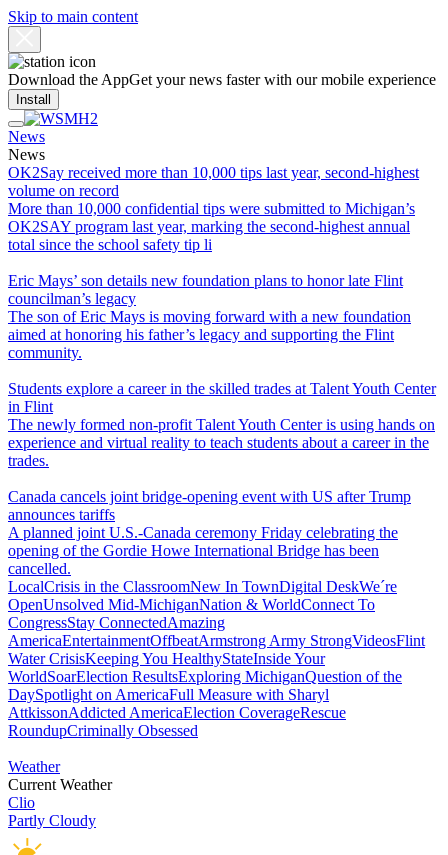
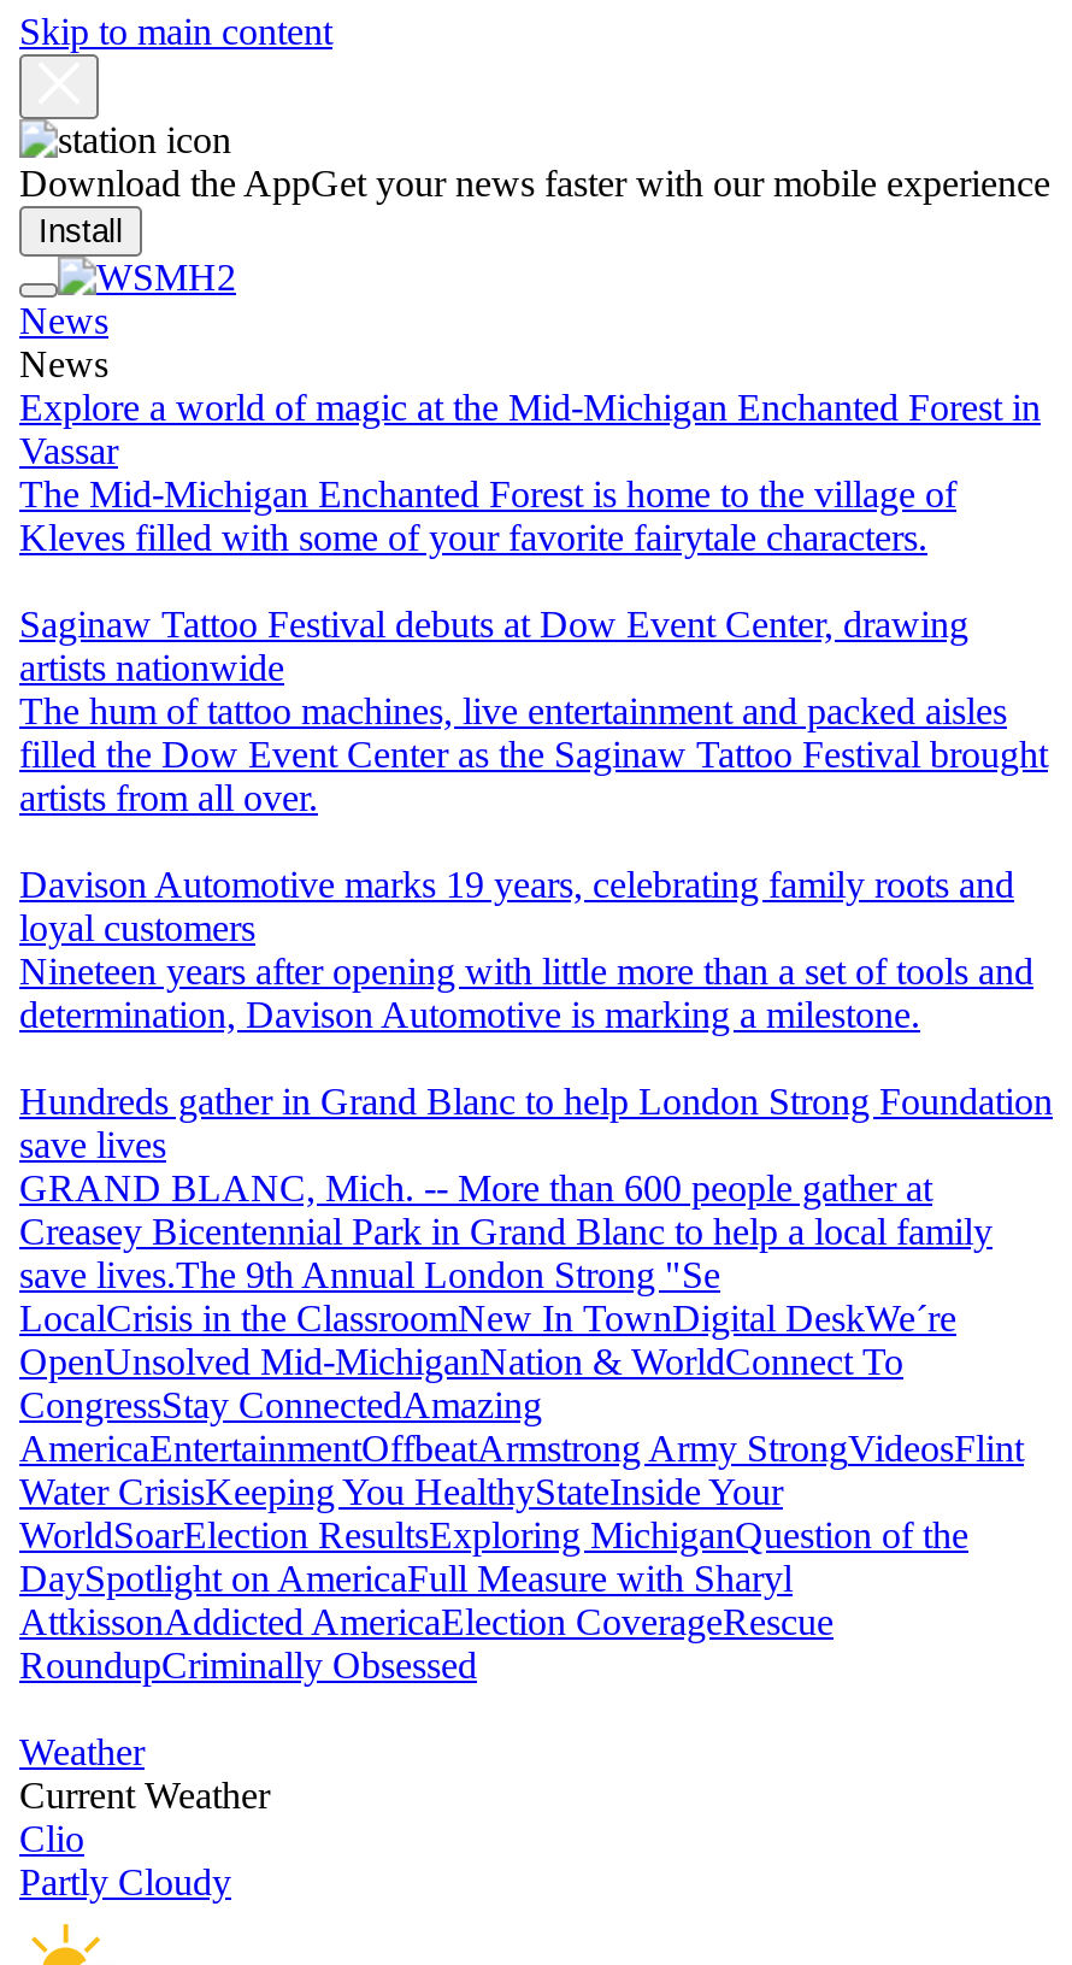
- OK2Say received more than 10,000 tips last year, second-highest
- volume on record
- More than 10,000 confidential tips were submitted to Michigan’s
- OK2SAY program last year, marking the second-highest annual
- total since the school safety tip li
+ Explore a world of magic at the Mid-Michigan Enchanted Forest in
+ Vassar
+ The Mid-Michigan Enchanted Forest is home to the village of
+ Kleves filled with some of your favorite fairytale characters.

- Eric Mays’ son details new foundation plans to honor late Flint
- councilman’s legacy
- The son of Eric Mays is moving forward with a new foundation
- aimed at honoring his father’s legacy and supporting the Flint
- community.
+ Saginaw Tattoo Festival debuts at Dow Event Center, drawing
+ artists nationwide
+ The hum of tattoo machines, live entertainment and packed aisles
+ filled the Dow Event Center as the Saginaw Tattoo Festival brought
+ artists from all over.

- Students explore a career in the skilled trades at Talent Youth Center
- in Flint
- The newly formed non-profit Talent Youth Center is using hands on
- experience and virtual reality to teach students about a career in the
- trades.
+ Davison Automotive marks 19 years, celebrating family roots and
+ loyal customers
+ Nineteen years after opening with little more than a set of tools and
+ determination, Davison Automotive is marking a milestone.

- Canada cancels joint bridge-opening event with US after Trump
- announces tariffs
- A planned joint U.S.-Canada ceremony Friday celebrating the
- opening of the Gordie Howe International Bridge has been
- cancelled.
+ Hundreds gather in Grand Blanc to help London Strong Foundation
+ save lives
+ GRAND BLANC, Mich. -- More than 600 people gather at
+ Creasey Bicentennial Park in Grand Blanc to help a local family
+ save lives.The 9th Annual London Strong "Se
